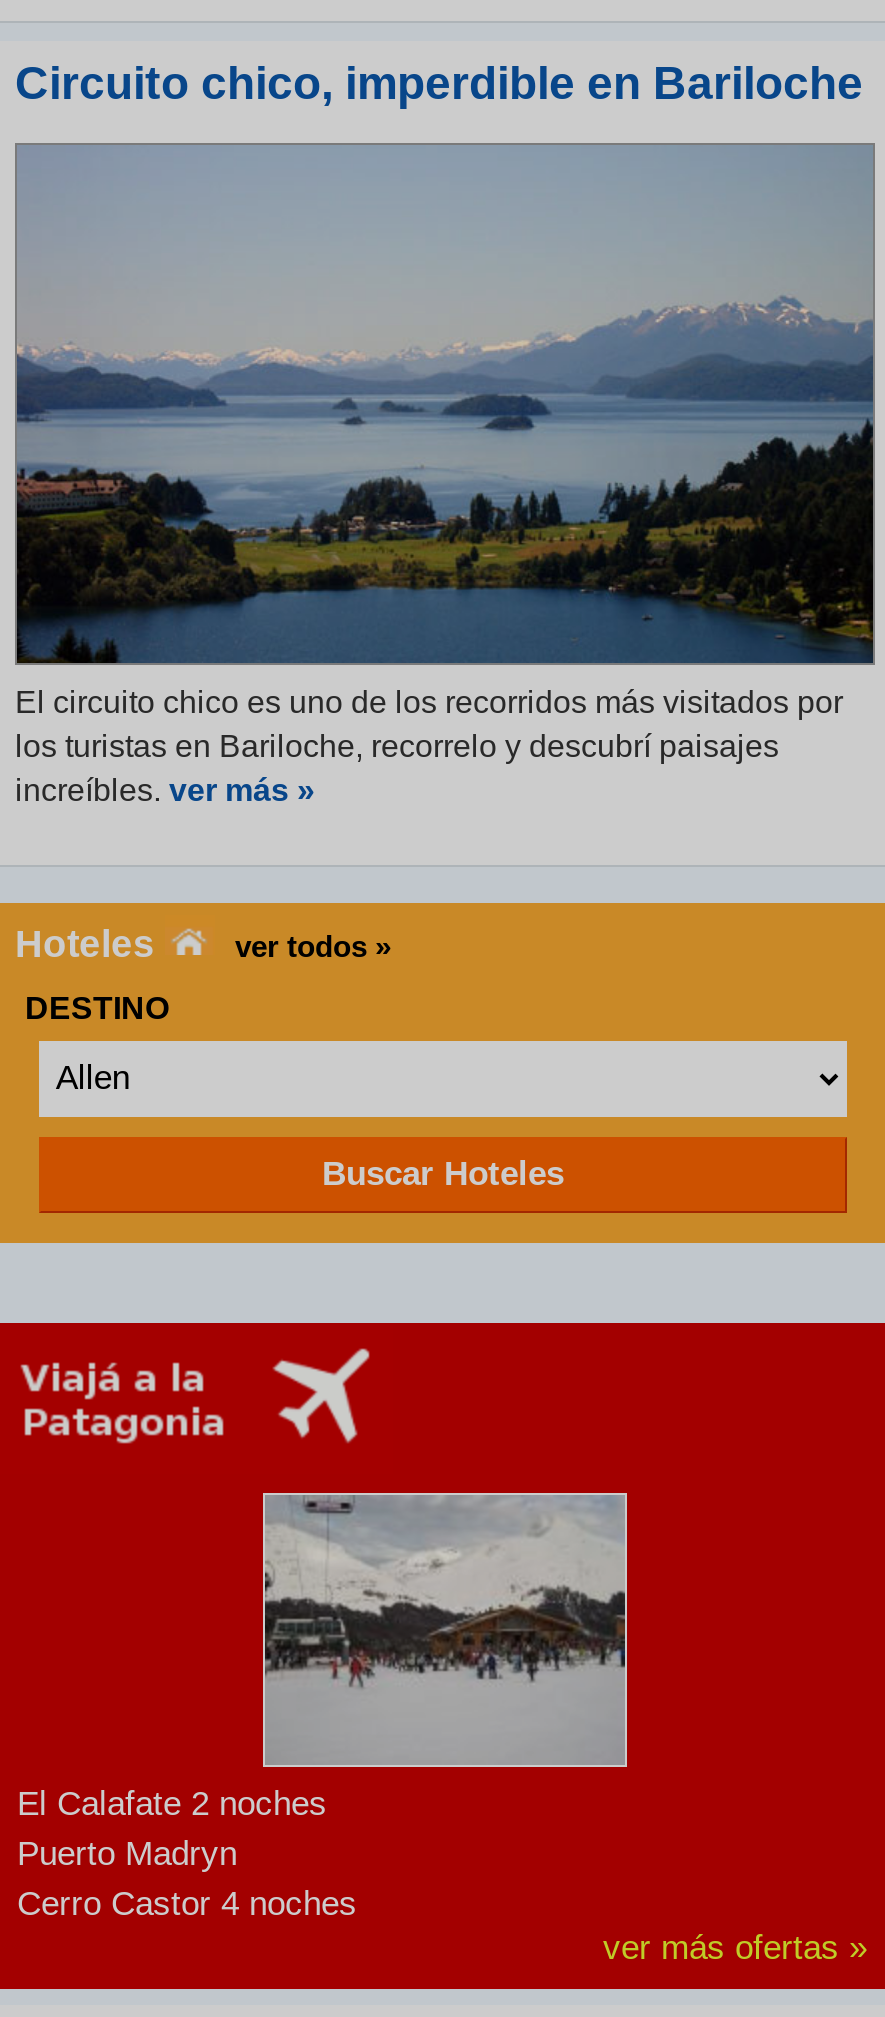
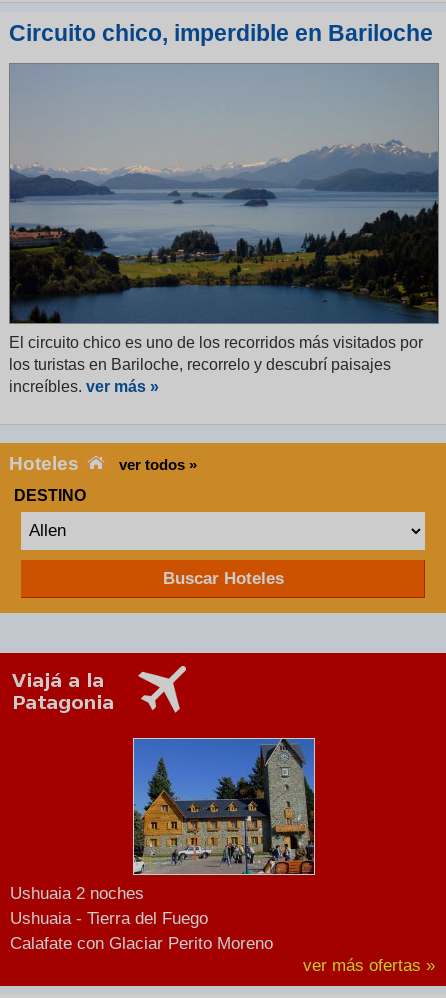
- [image]
- El Calafate 2 noches
- Puerto Madryn
- Cerro Castor 4 noches
+ [image]
+ Ushuaia 2 noches
+ Ushuaia - Tierra del Fuego
+ Calafate con Glaciar Perito Moreno
